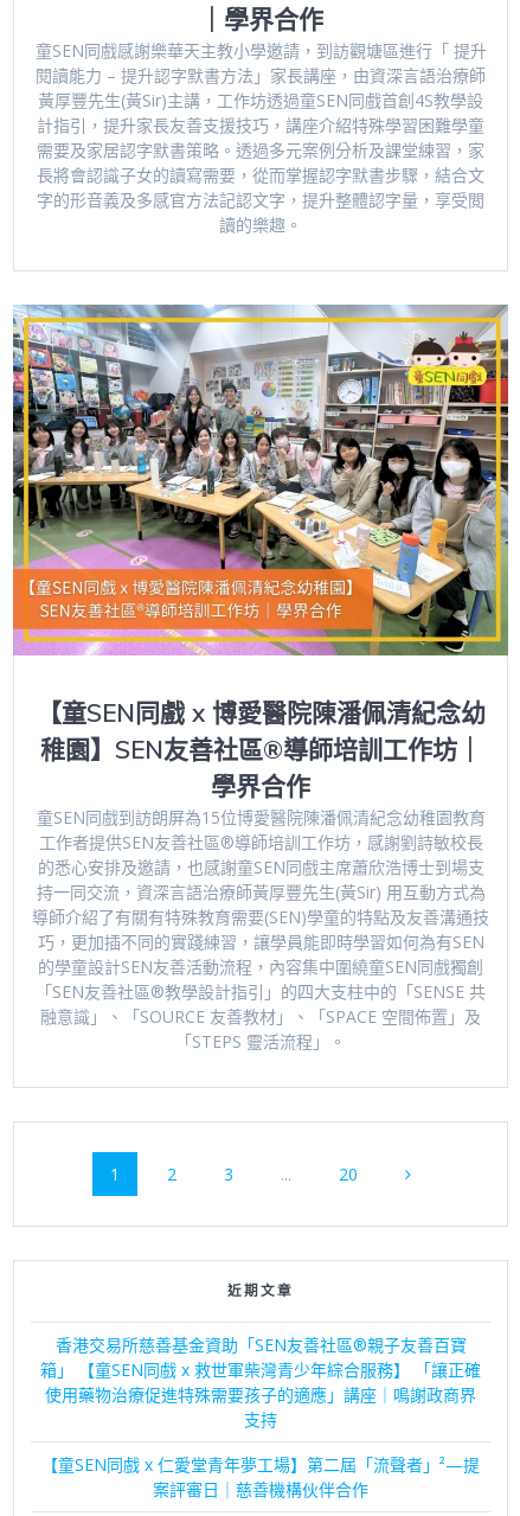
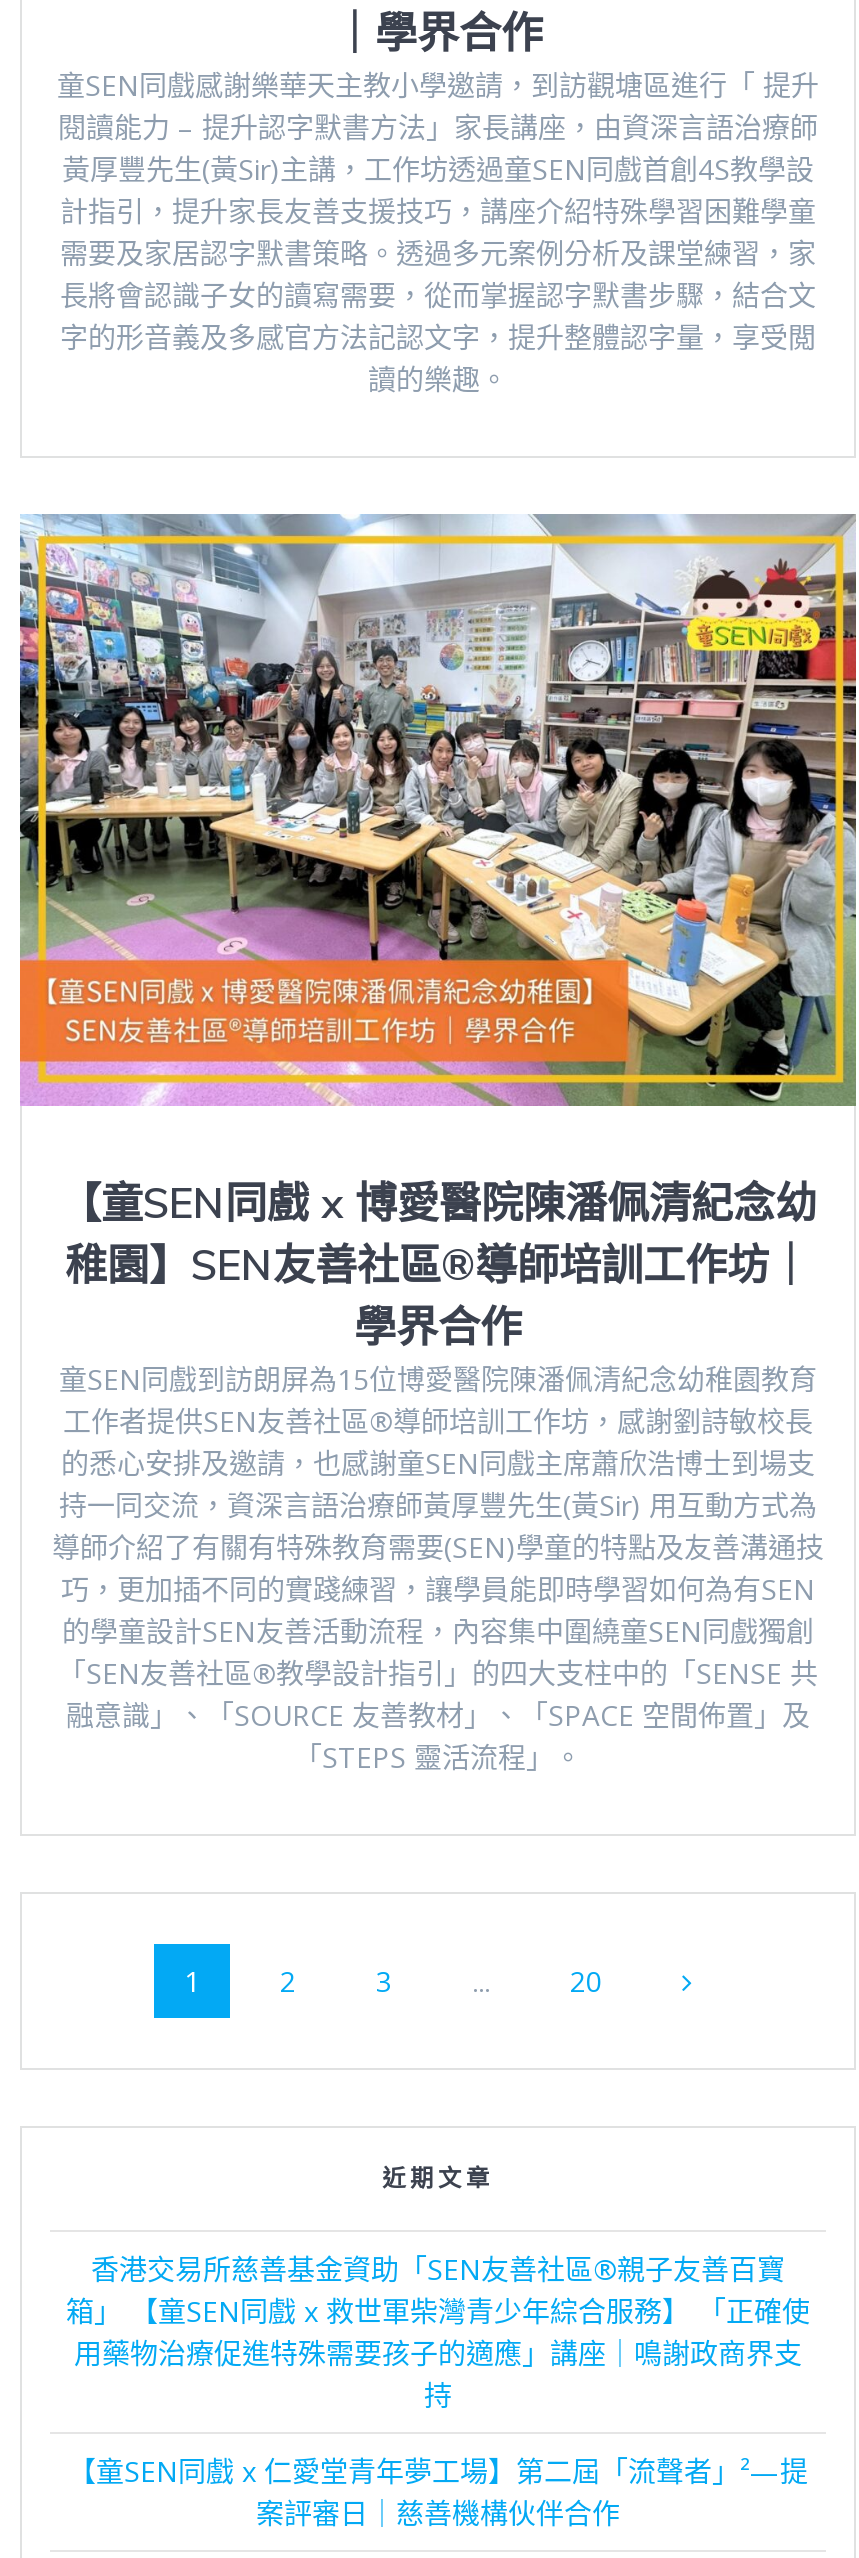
- 箱」 【童SEN同戲 x 救世軍柴灣青少年綜合服務】 「讓正確
- 使用藥物治療促進特殊需要孩子的適應」講座｜鳴謝政商界
- 支持
+ 箱」 【童SEN同戲 x 救世軍柴灣青少年綜合服務】 「正確使
+ 用藥物治療促進特殊需要孩子的適應」講座｜鳴謝政商界支
+ 持
